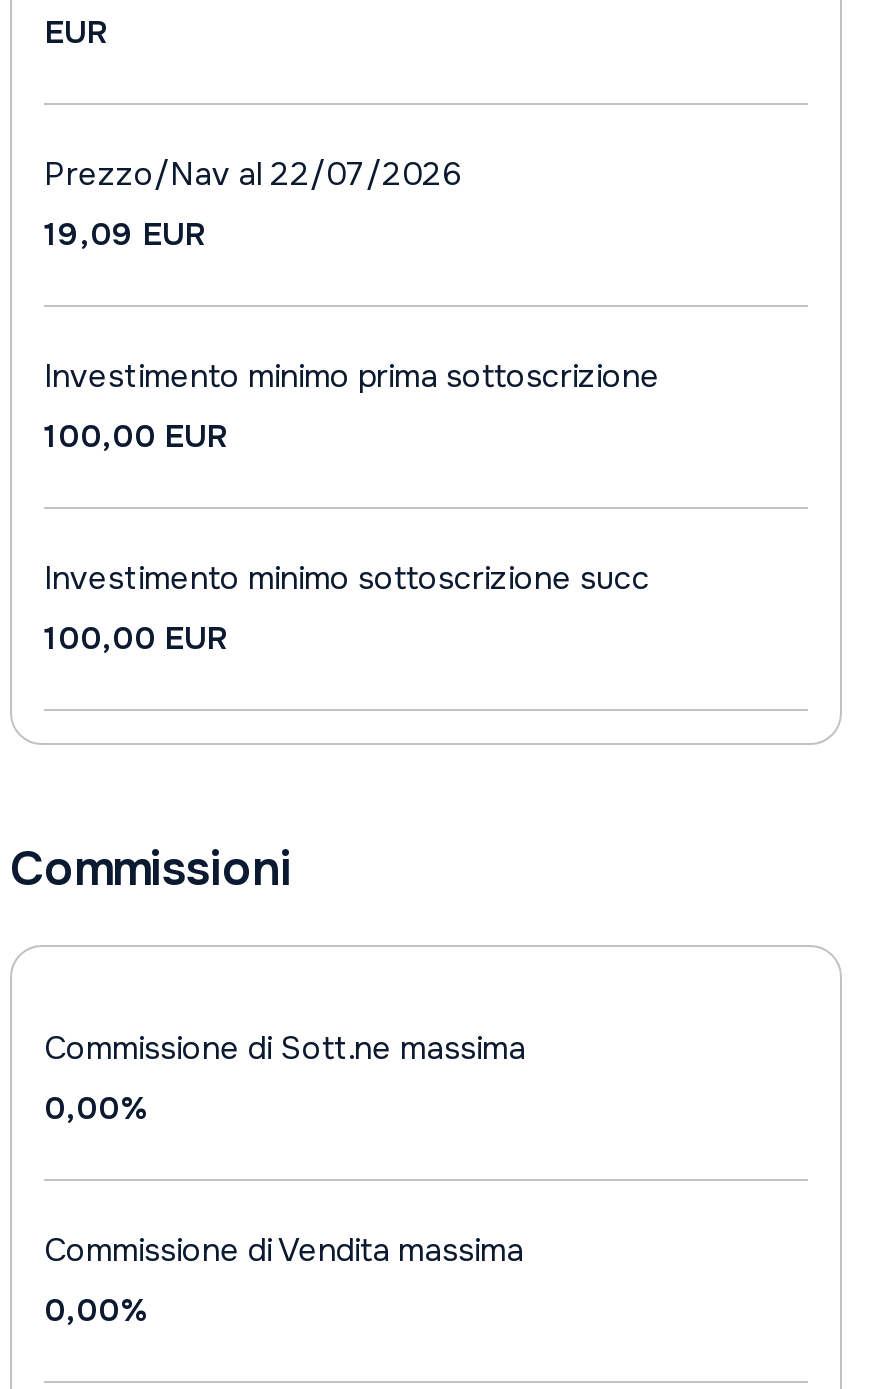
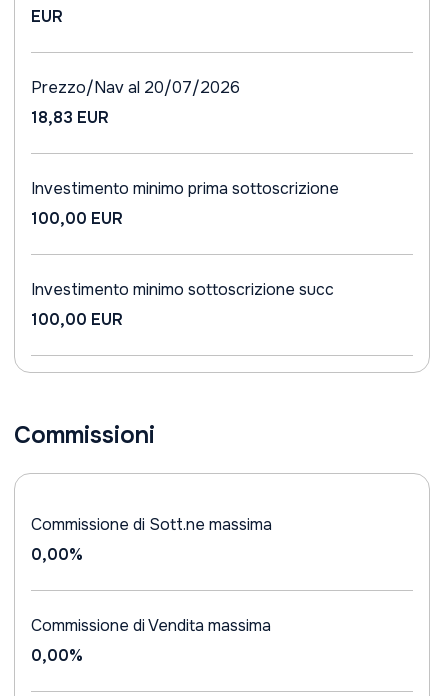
- Prezzo/Nav al 22/07/2026
+ Prezzo/Nav al 20/07/2026

- 19,09 EUR
+ 18,83 EUR
